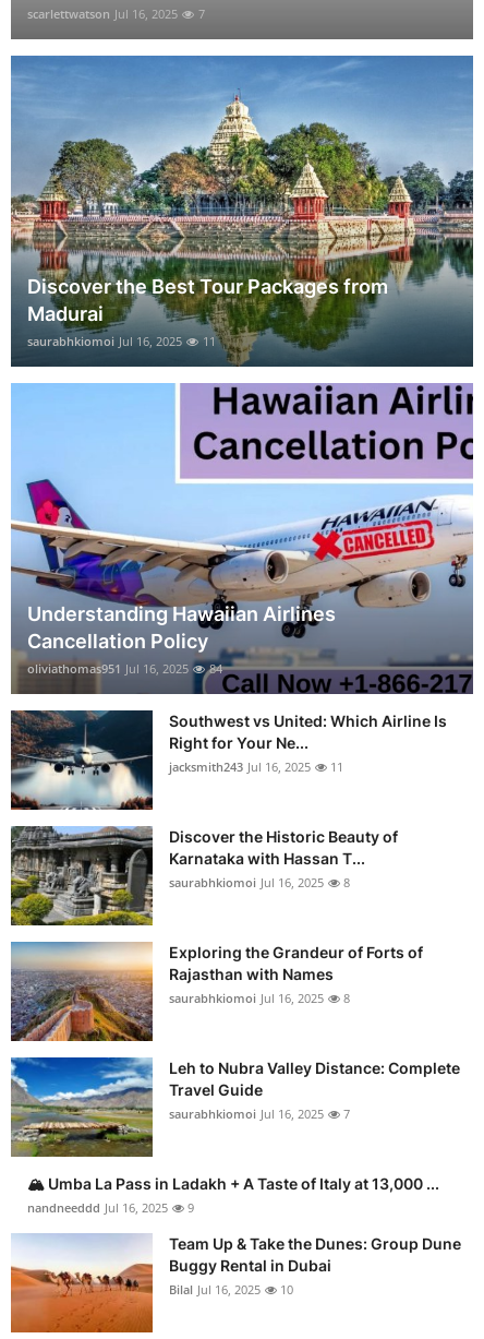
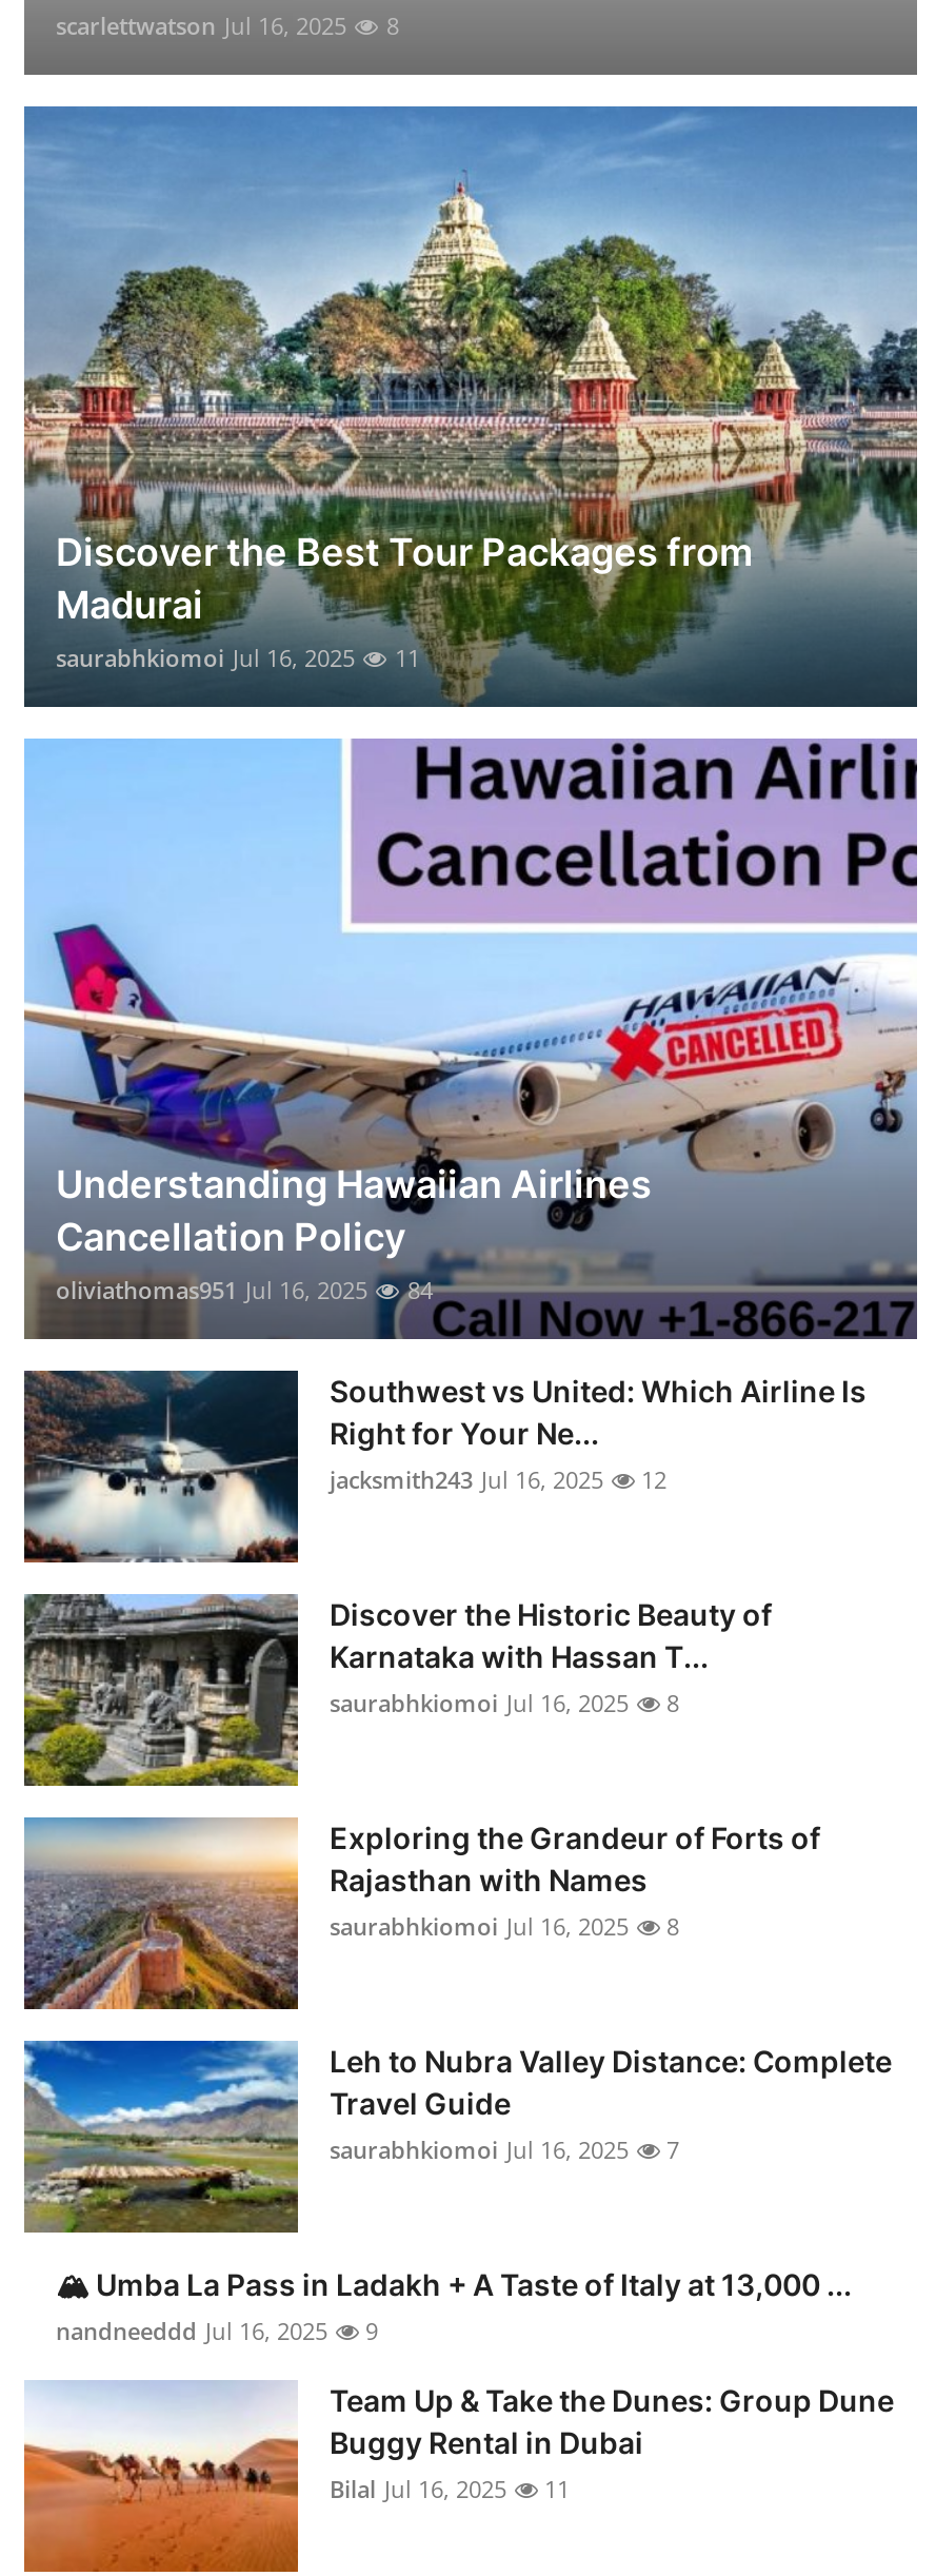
- scarlettwatson Jul 16, 2025 7
+ scarlettwatson Jul 16, 2025 8

- jacksmith243 Jul 16, 2025 11
+ jacksmith243 Jul 16, 2025 12

- Bilal Jul 16, 2025 10
+ Bilal Jul 16, 2025 11
